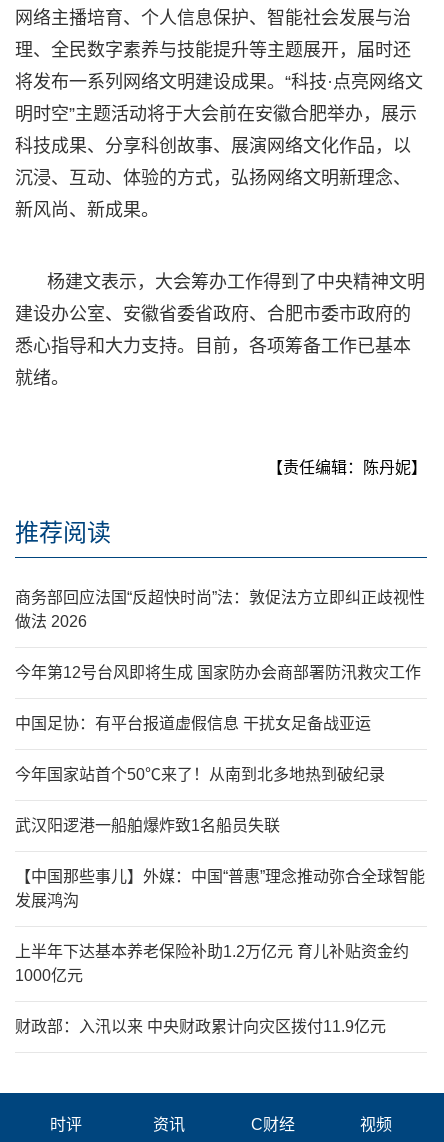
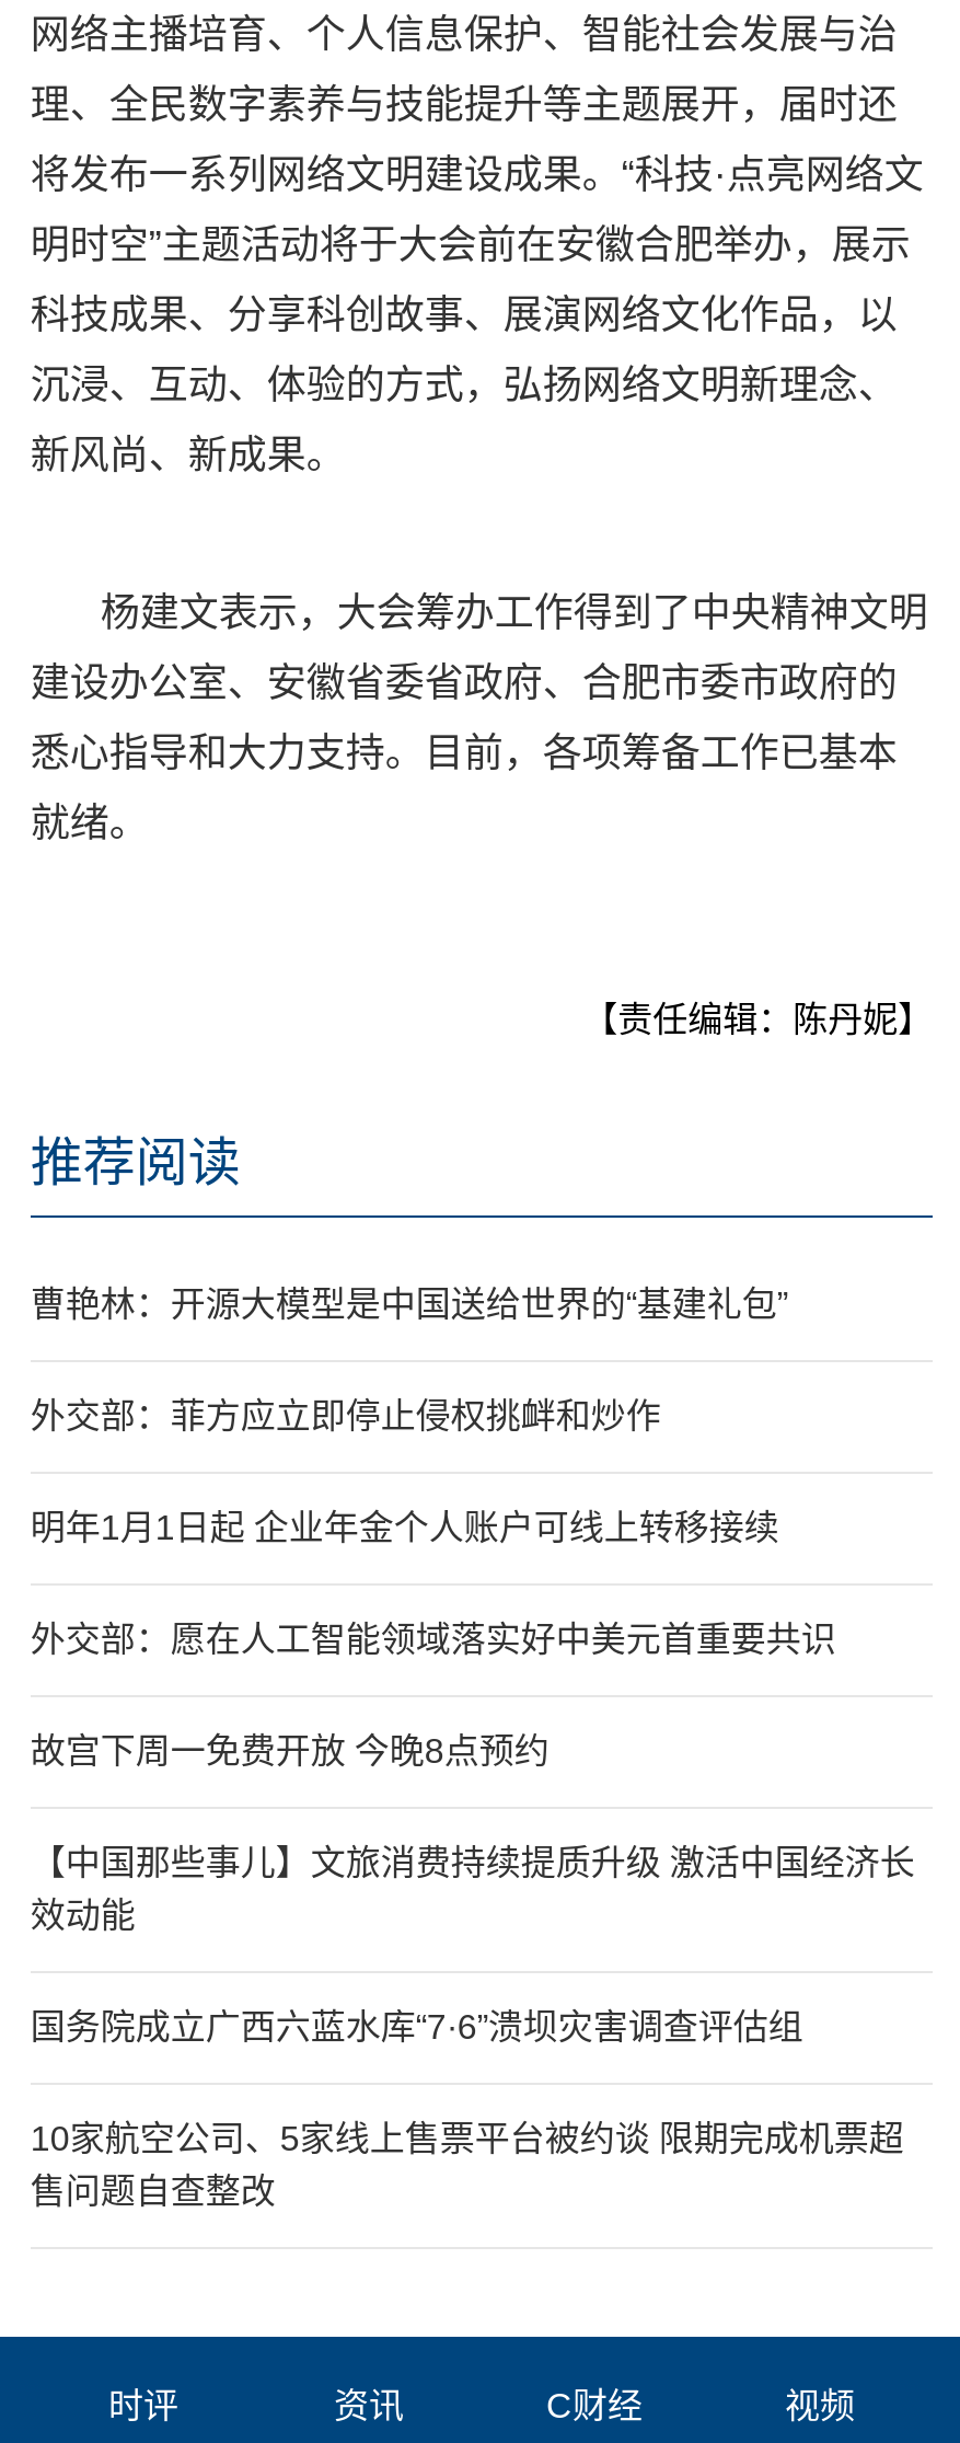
- 商务部回应法国“反超快时尚”法：敦促法方立即纠正歧视性
- 做法 2026
+ 曹艳林：开源大模型是中国送给世界的“基建礼包”

- 今年第12号台风即将生成 国家防办会商部署防汛救灾工作
+ 外交部：菲方应立即停止侵权挑衅和炒作

- 中国足协：有平台报道虚假信息 干扰女足备战亚运
+ 明年1月1日起 企业年金个人账户可线上转移接续

- 今年国家站首个50℃来了！从南到北多地热到破纪录
+ 外交部：愿在人工智能领域落实好中美元首重要共识

- 武汉阳逻港一船舶爆炸致1名船员失联
+ 故宫下周一免费开放 今晚8点预约

- 【中国那些事儿】外媒：中国“普惠”理念推动弥合全球智能
- 发展鸿沟
+ 【中国那些事儿】文旅消费持续提质升级 激活中国经济长
+ 效动能

- 上半年下达基本养老保险补助1.2万亿元 育儿补贴资金约
- 1000亿元
+ 国务院成立广西六蓝水库“7·6”溃坝灾害调查评估组

- 财政部：入汛以来 中央财政累计向灾区拨付11.9亿元
+ 10家航空公司、5家线上售票平台被约谈 限期完成机票超
+ 售问题自查整改
